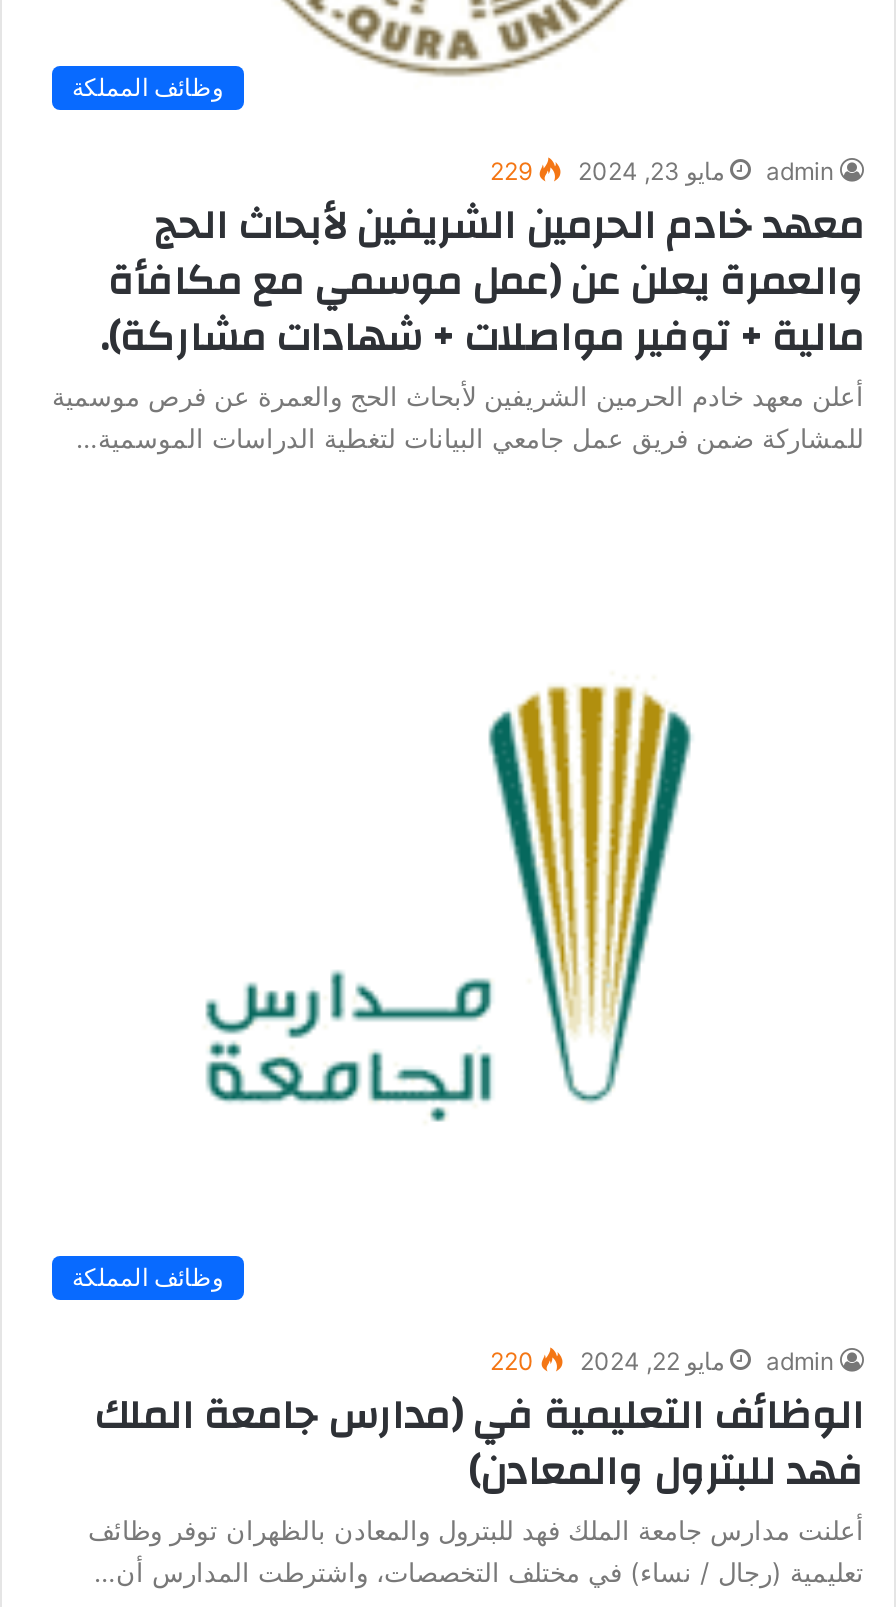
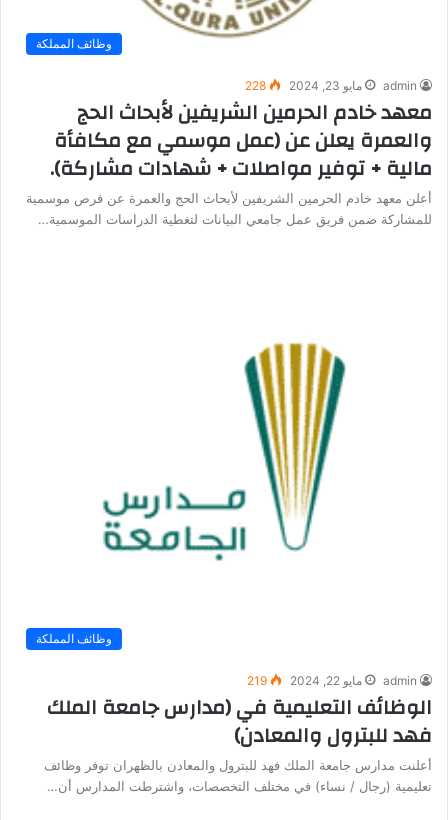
- 229
+ 228

- 220
+ 219
